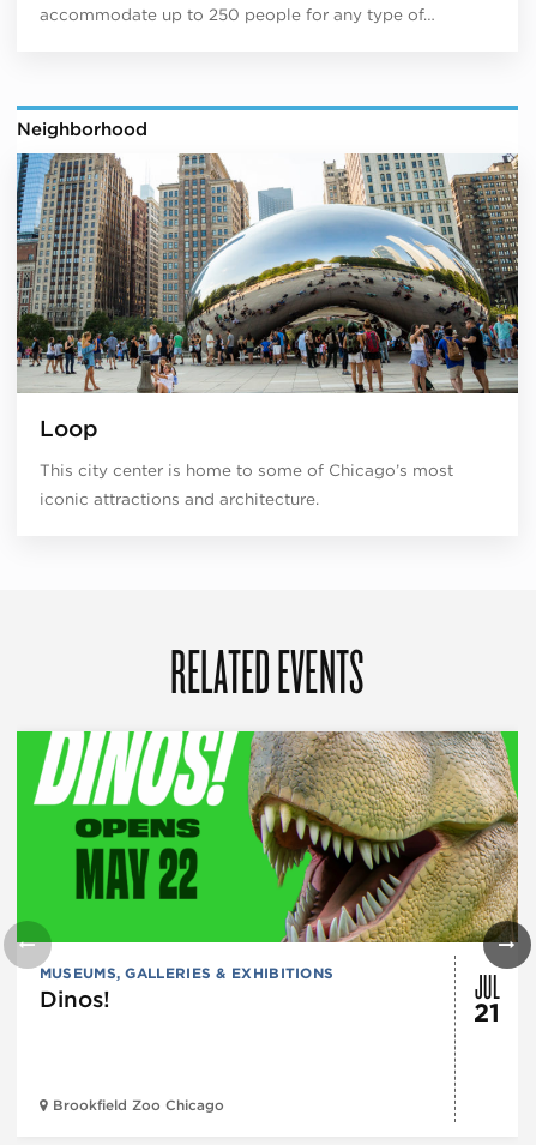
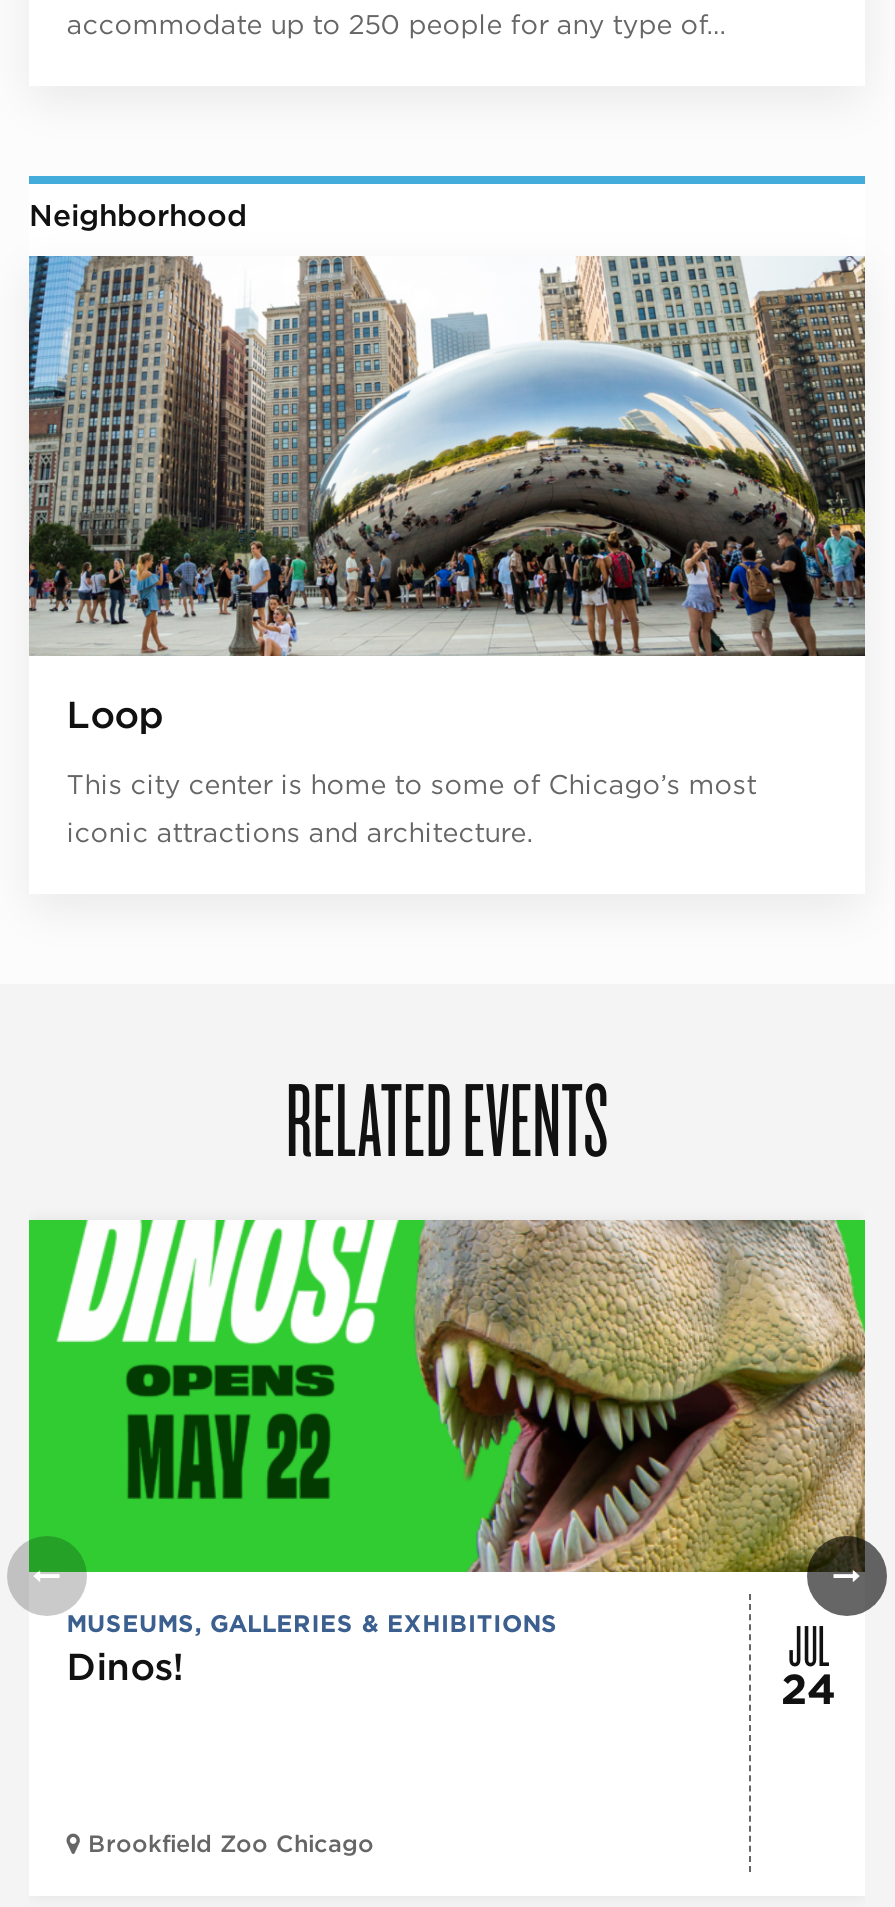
- 21
+ 24
